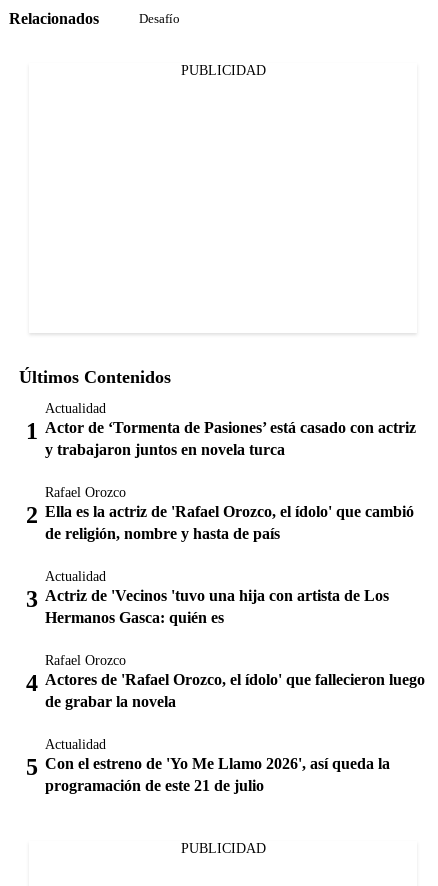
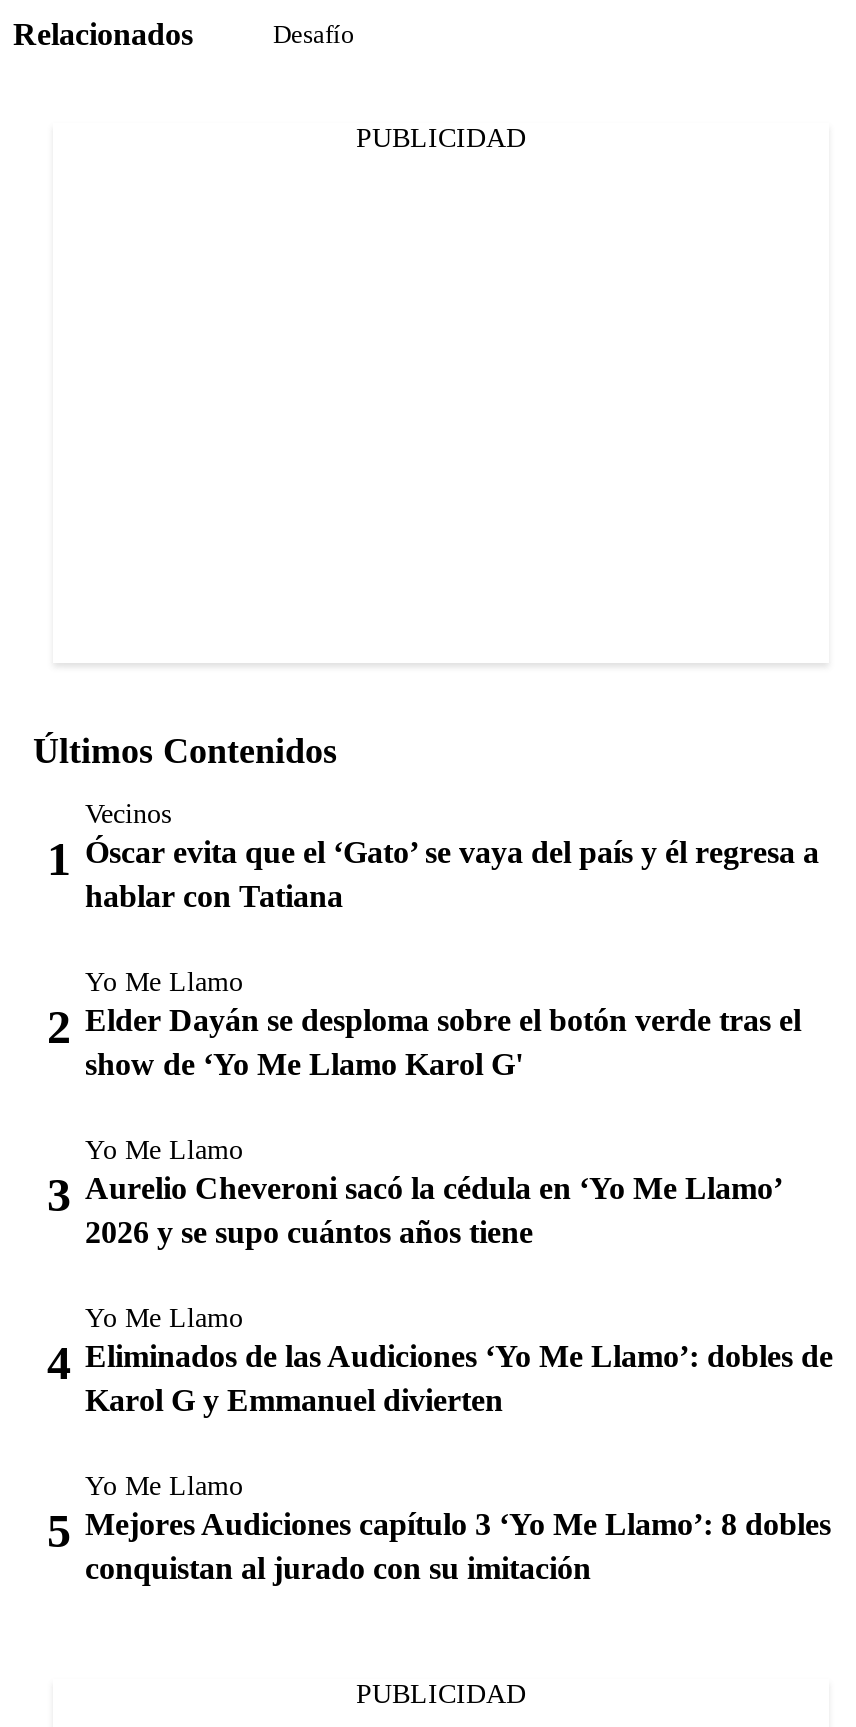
- Actualidad
- Actor de ‘Tormenta de Pasiones’ está casado con actriz
- y trabajaron juntos en novela turca
+ Vecinos
+ Óscar evita que el ‘Gato’ se vaya del país y él regresa a
+ hablar con Tatiana

- Rafael Orozco
- Ella es la actriz de 'Rafael Orozco, el ídolo' que cambió
- de religión, nombre y hasta de país
+ Yo Me Llamo
+ Elder Dayán se desploma sobre el botón verde tras el
+ show de ‘Yo Me Llamo Karol G'

- Actualidad
- Actriz de 'Vecinos 'tuvo una hija con artista de Los
- Hermanos Gasca: quién es
+ Yo Me Llamo
+ Aurelio Cheveroni sacó la cédula en ‘Yo Me Llamo’
+ 2026 y se supo cuántos años tiene

- Rafael Orozco
- Actores de 'Rafael Orozco, el ídolo' que fallecieron luego
- de grabar la novela
+ Yo Me Llamo
+ Eliminados de las Audiciones ‘Yo Me Llamo’: dobles de
+ Karol G y Emmanuel divierten

- Actualidad
- Con el estreno de 'Yo Me Llamo 2026', así queda la
- programación de este 21 de julio
+ Yo Me Llamo
+ Mejores Audiciones capítulo 3 ‘Yo Me Llamo’: 8 dobles
+ conquistan al jurado con su imitación
